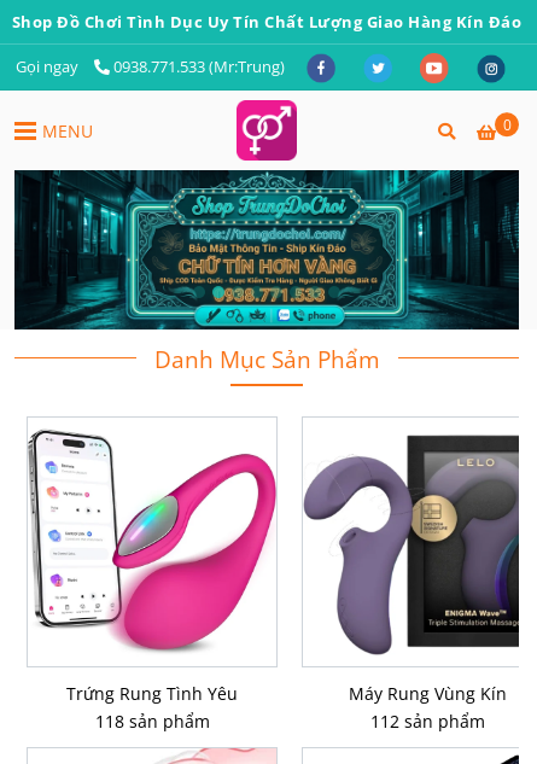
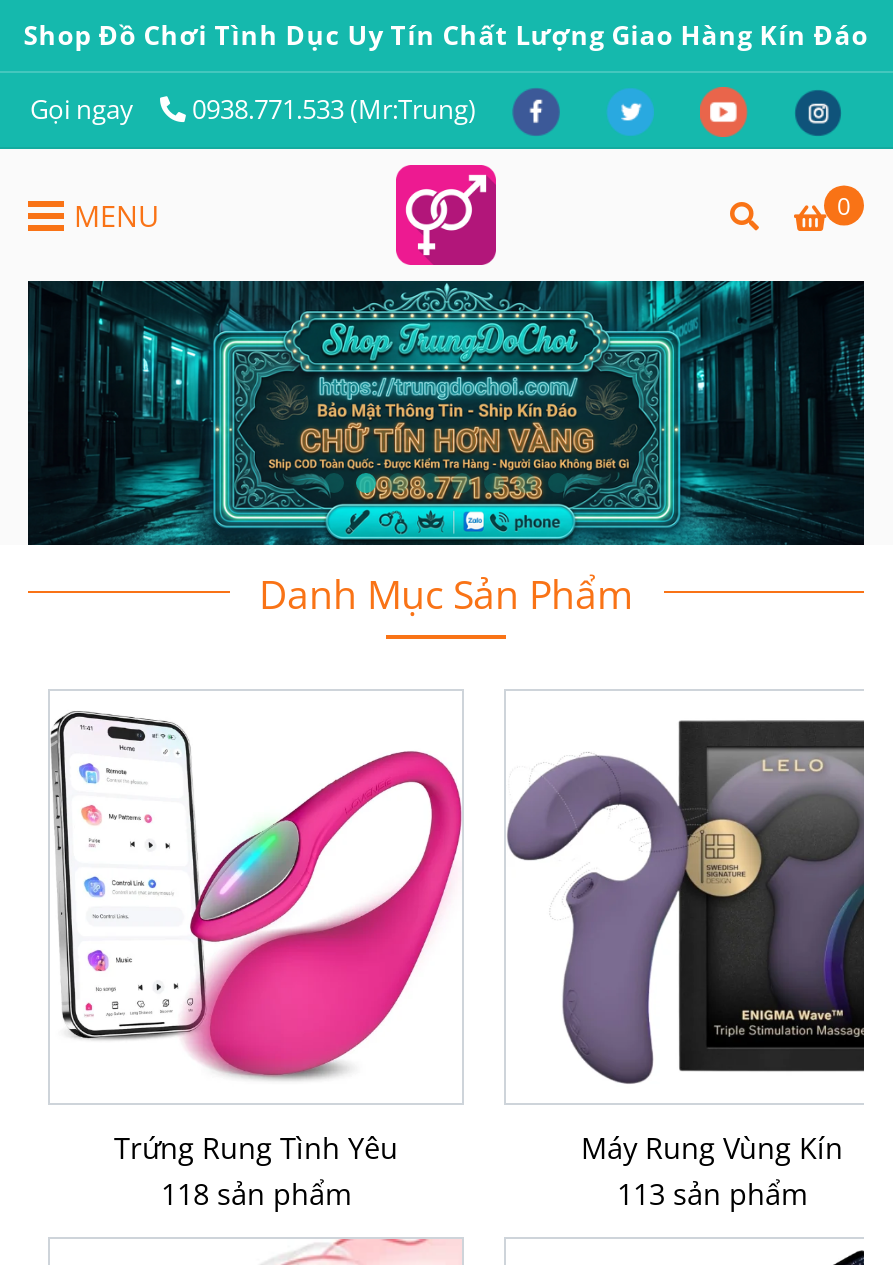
- 112 sản phẩm
+ 113 sản phẩm
